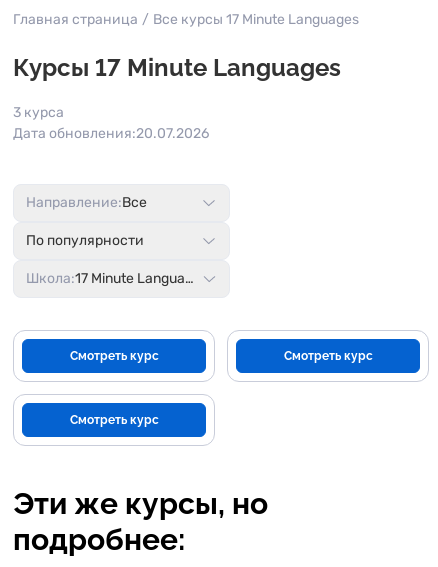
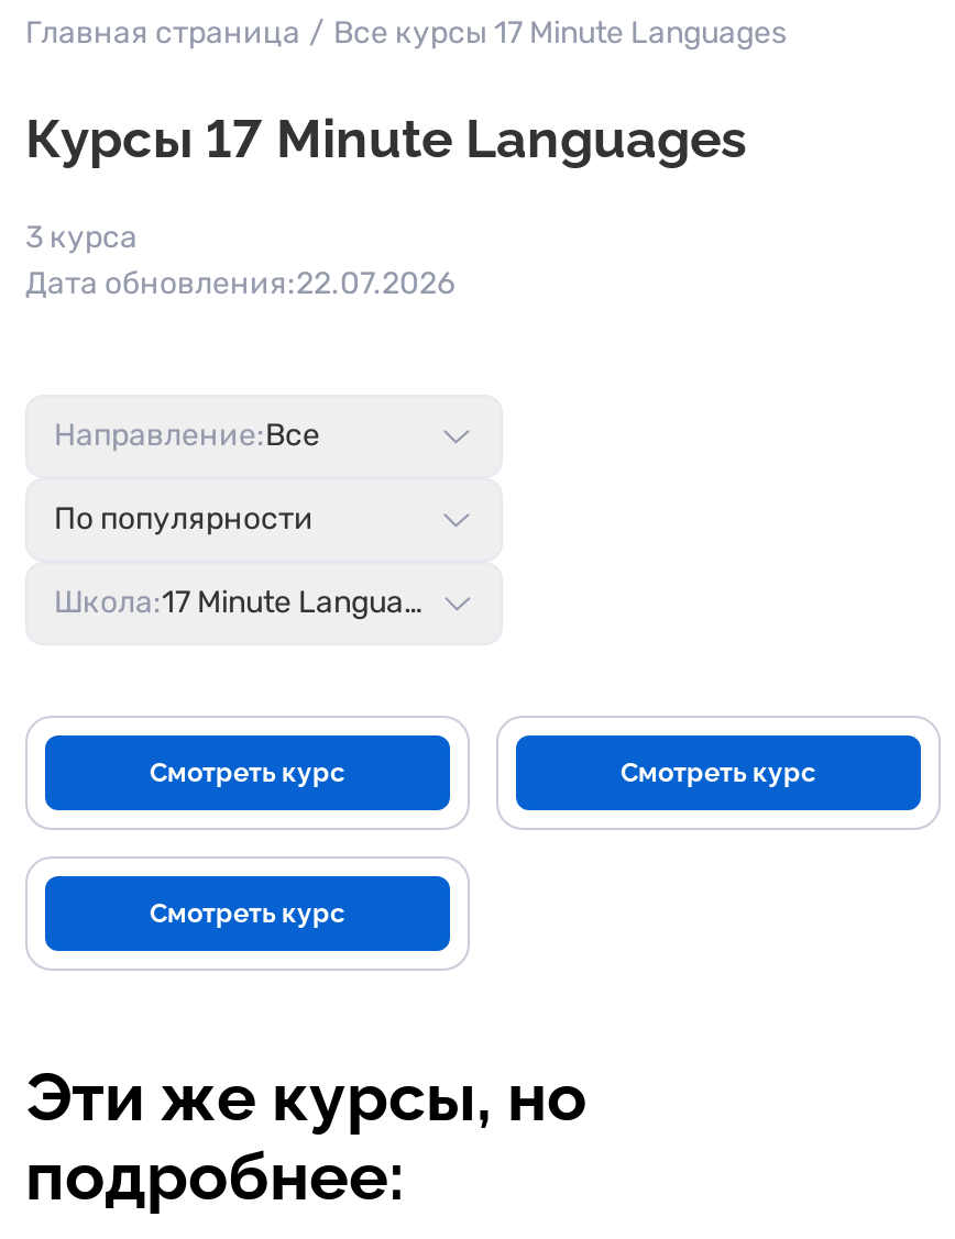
- Дата обновления:20.07.2026
+ Дата обновления:22.07.2026
